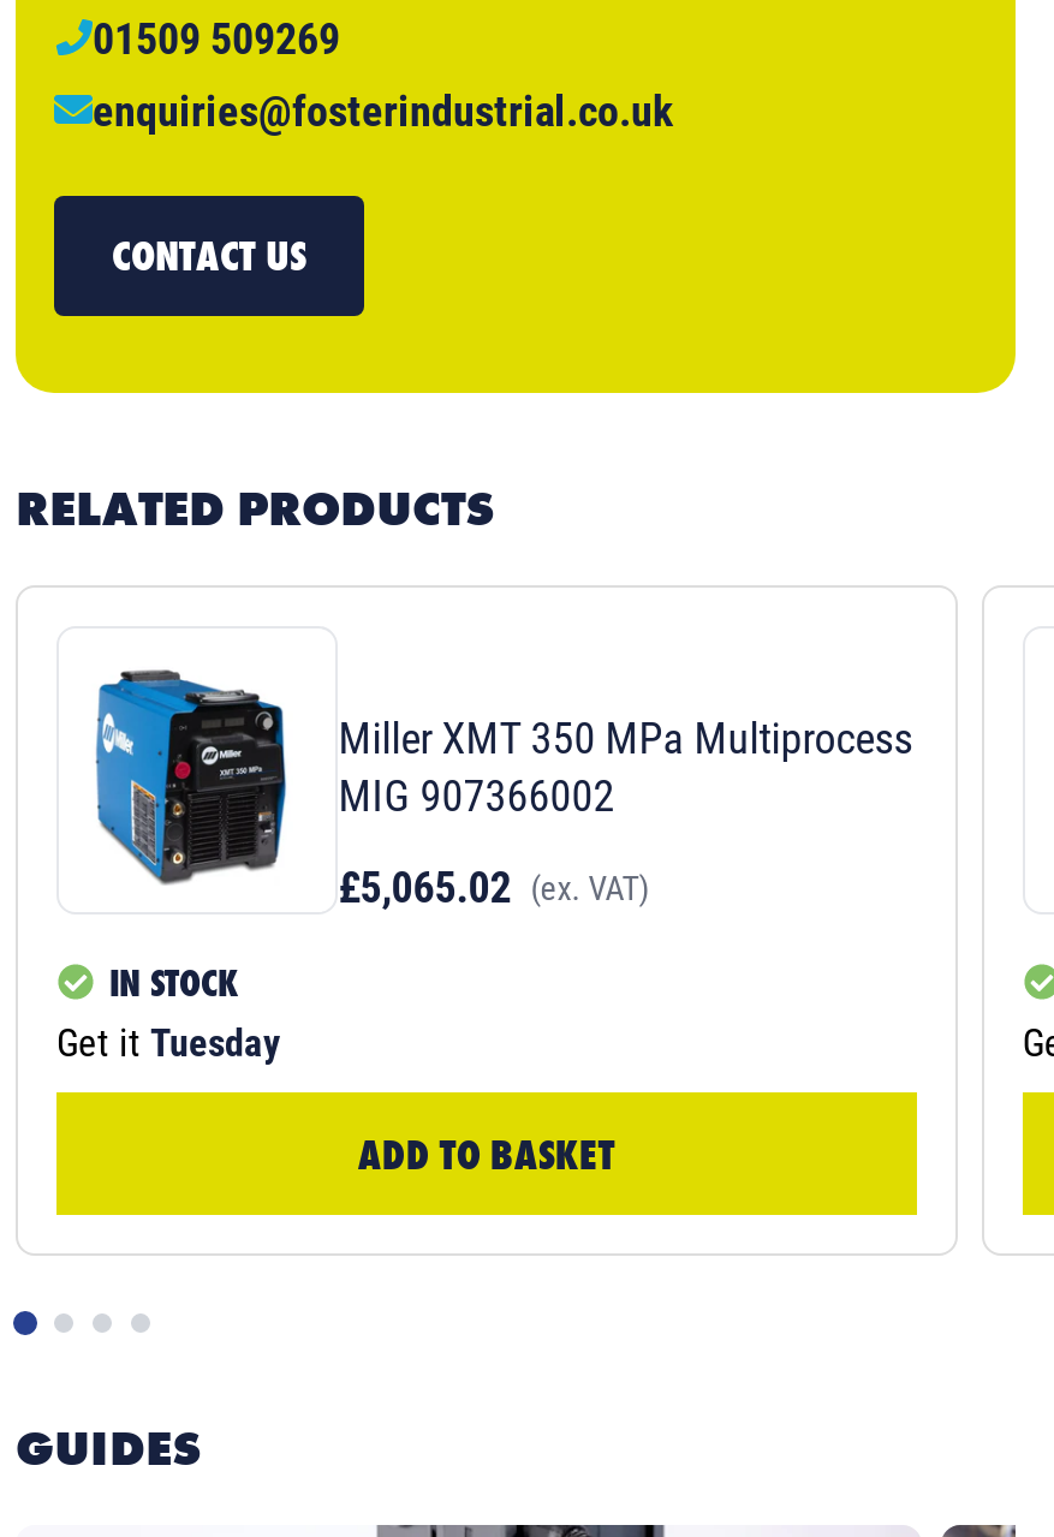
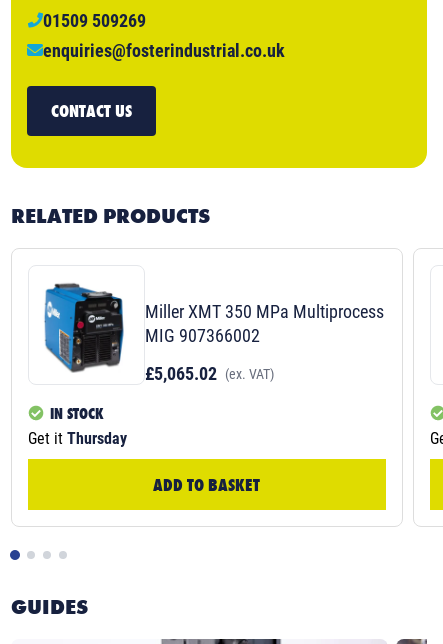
- Get it Tuesday
+ Get it Thursday
